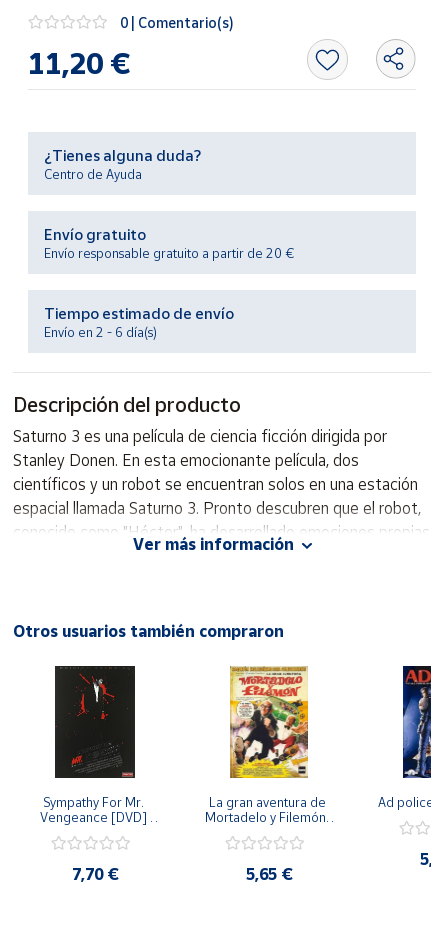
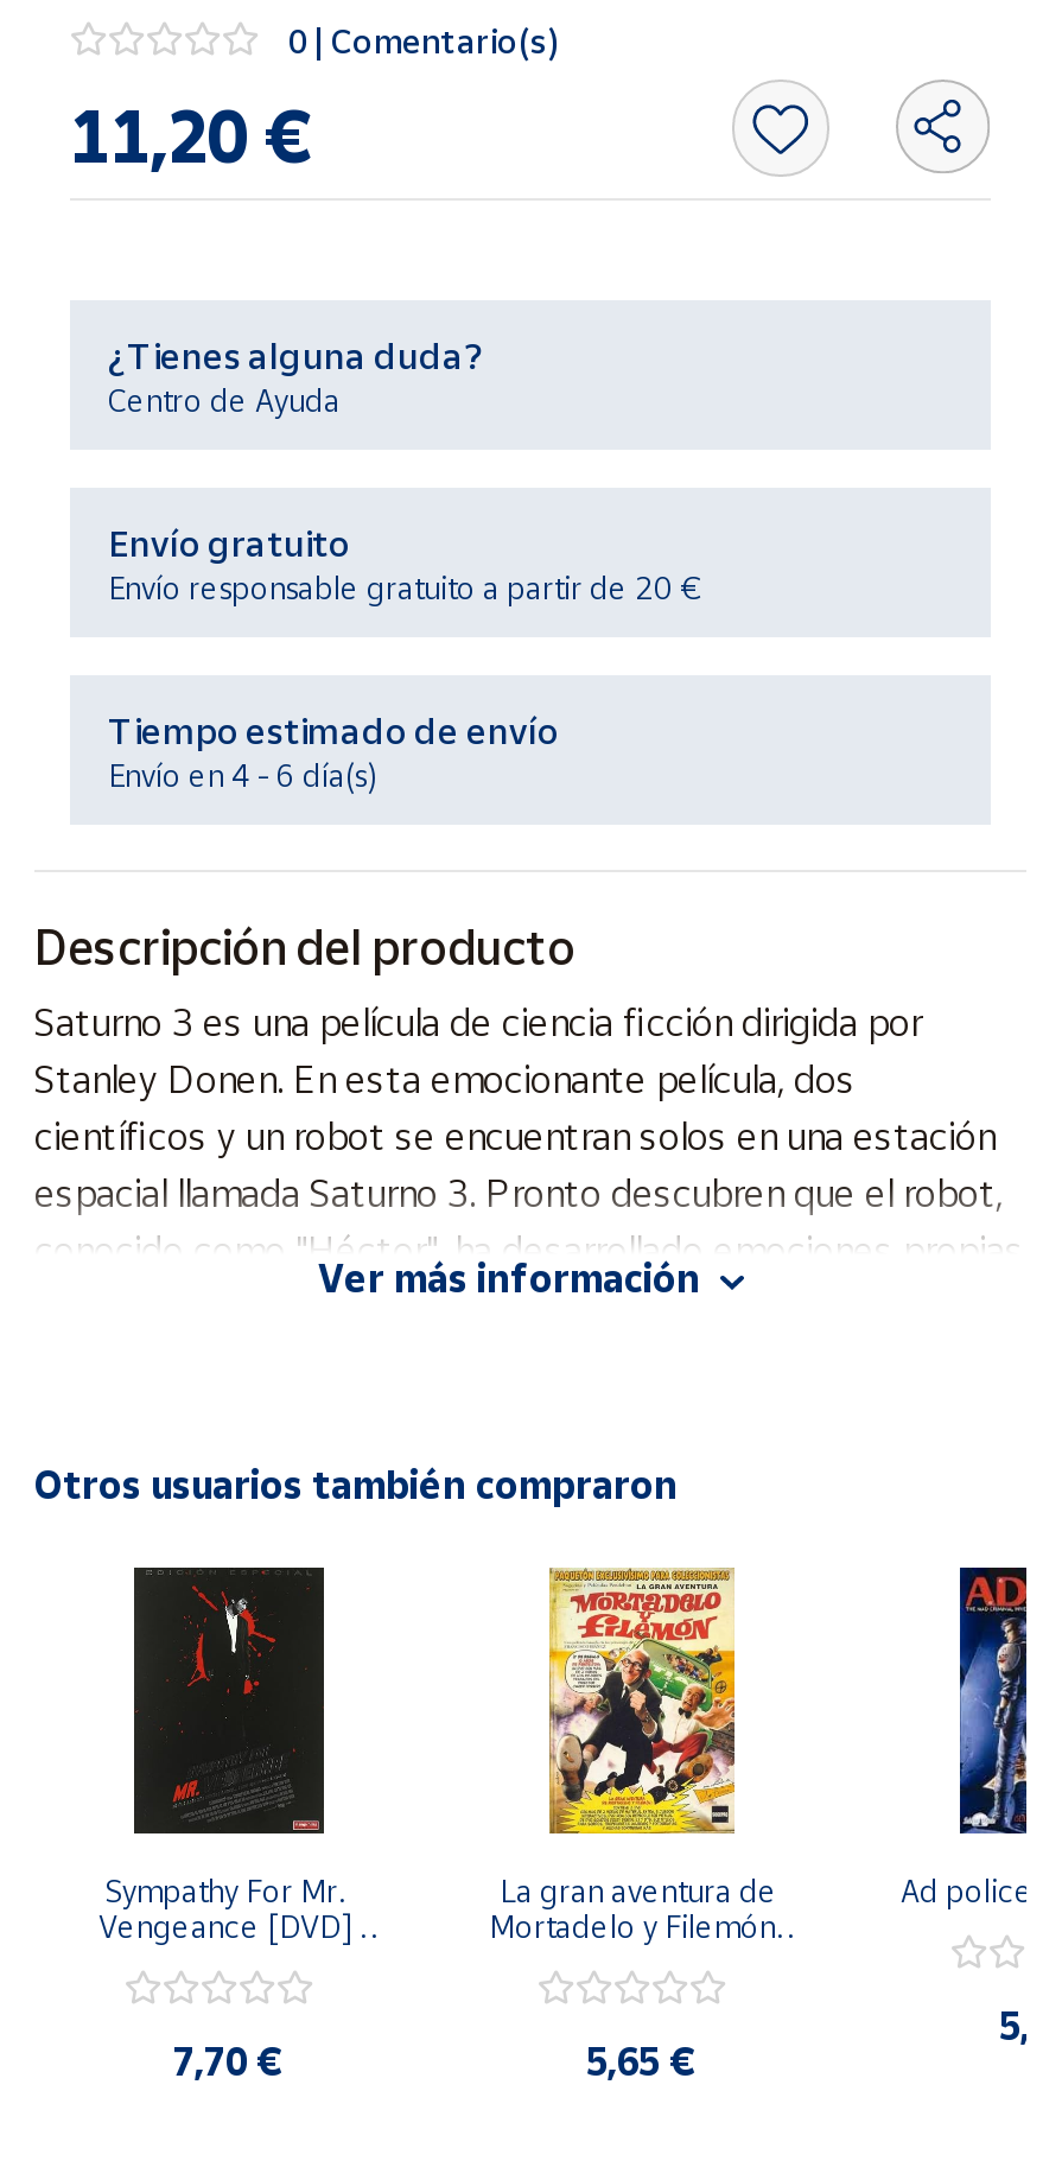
- Envío en 2 - 6 día(s)
+ Envío en 4 - 6 día(s)
